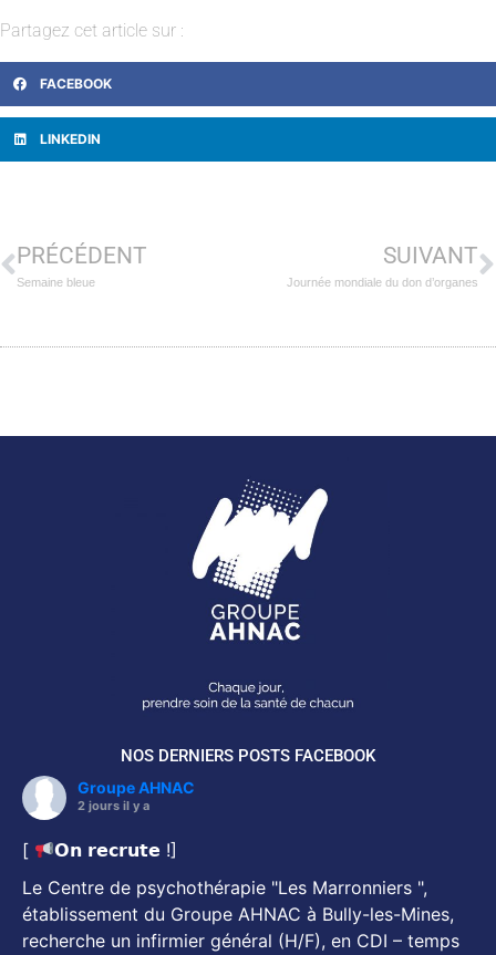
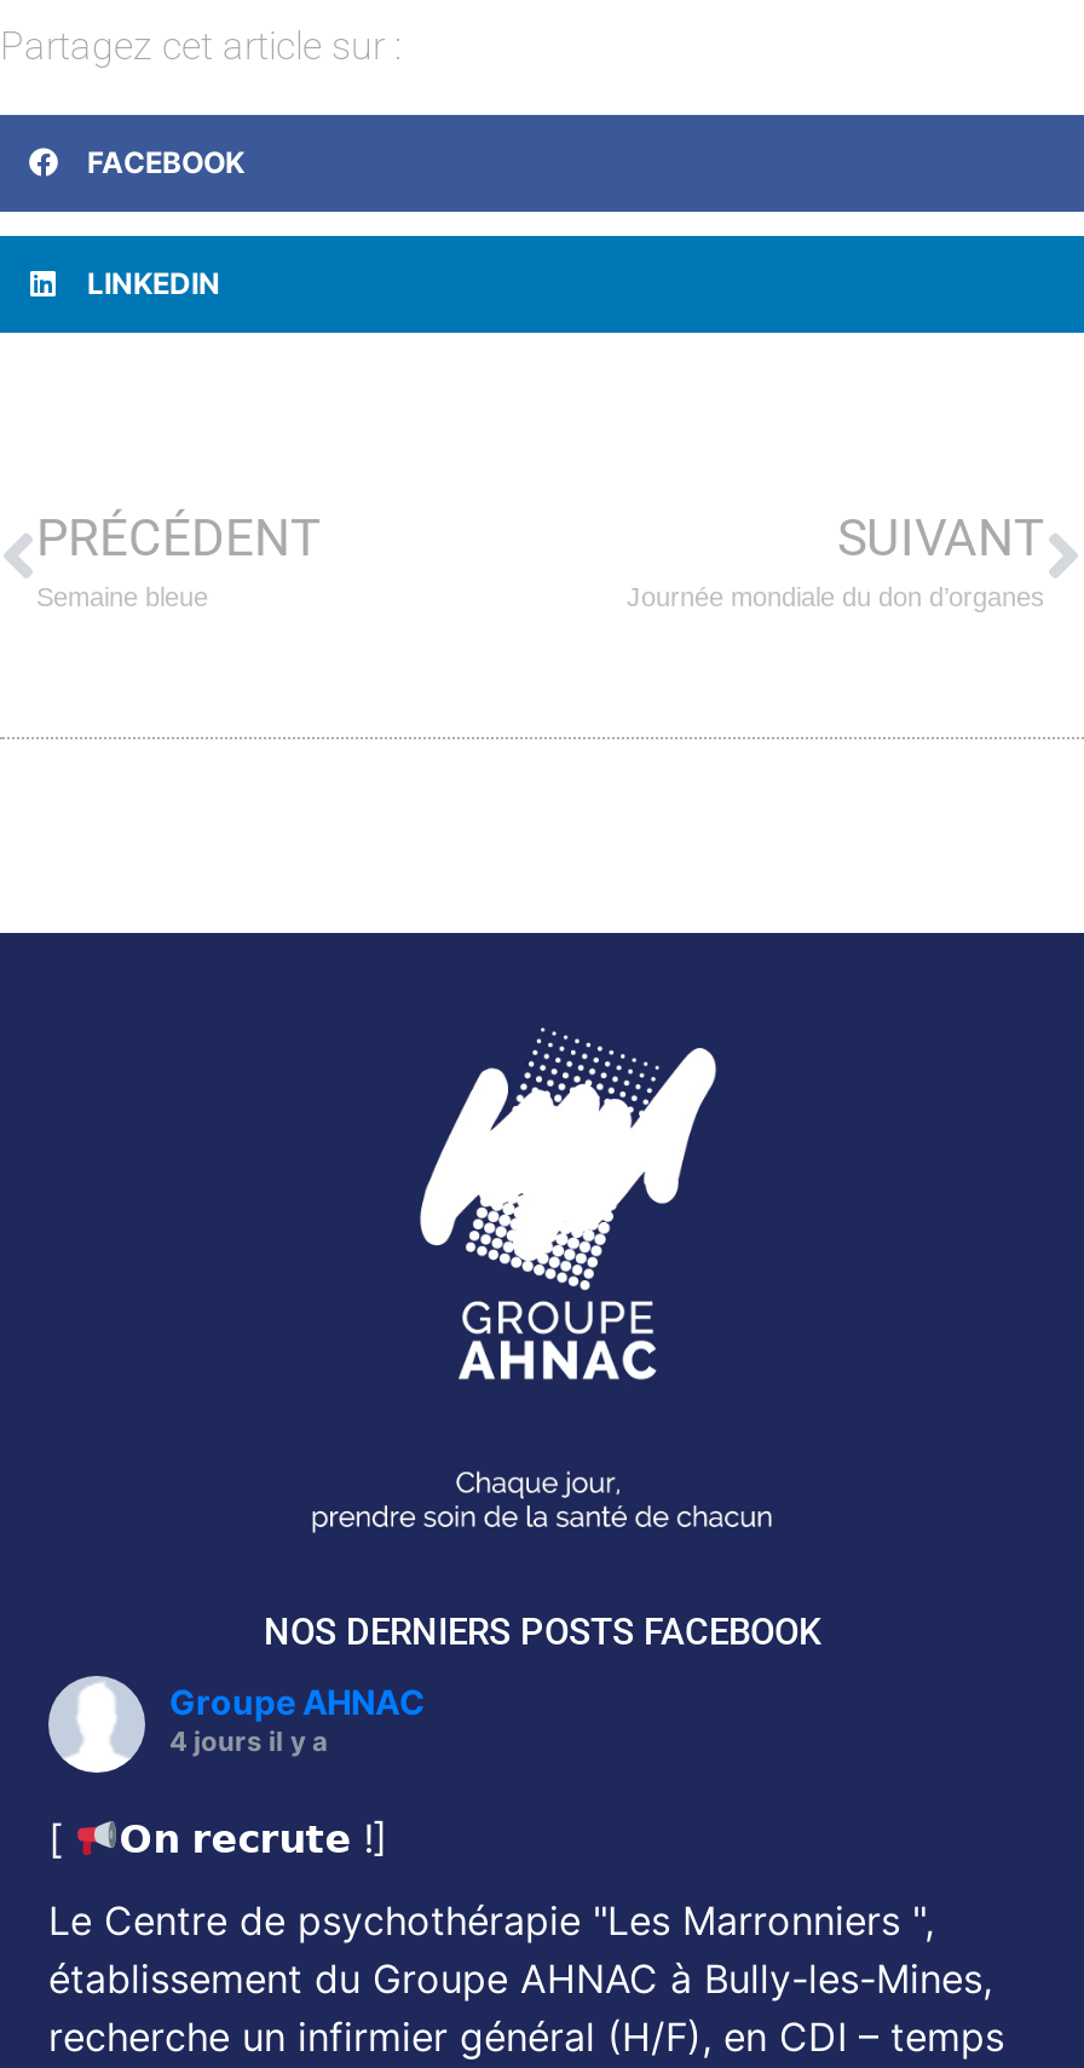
- 2 jours il y a
+ 4 jours il y a
